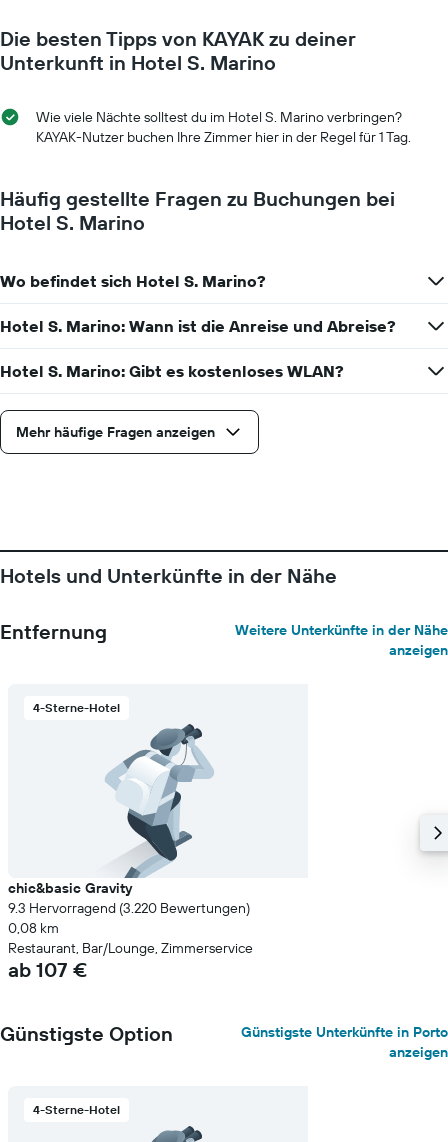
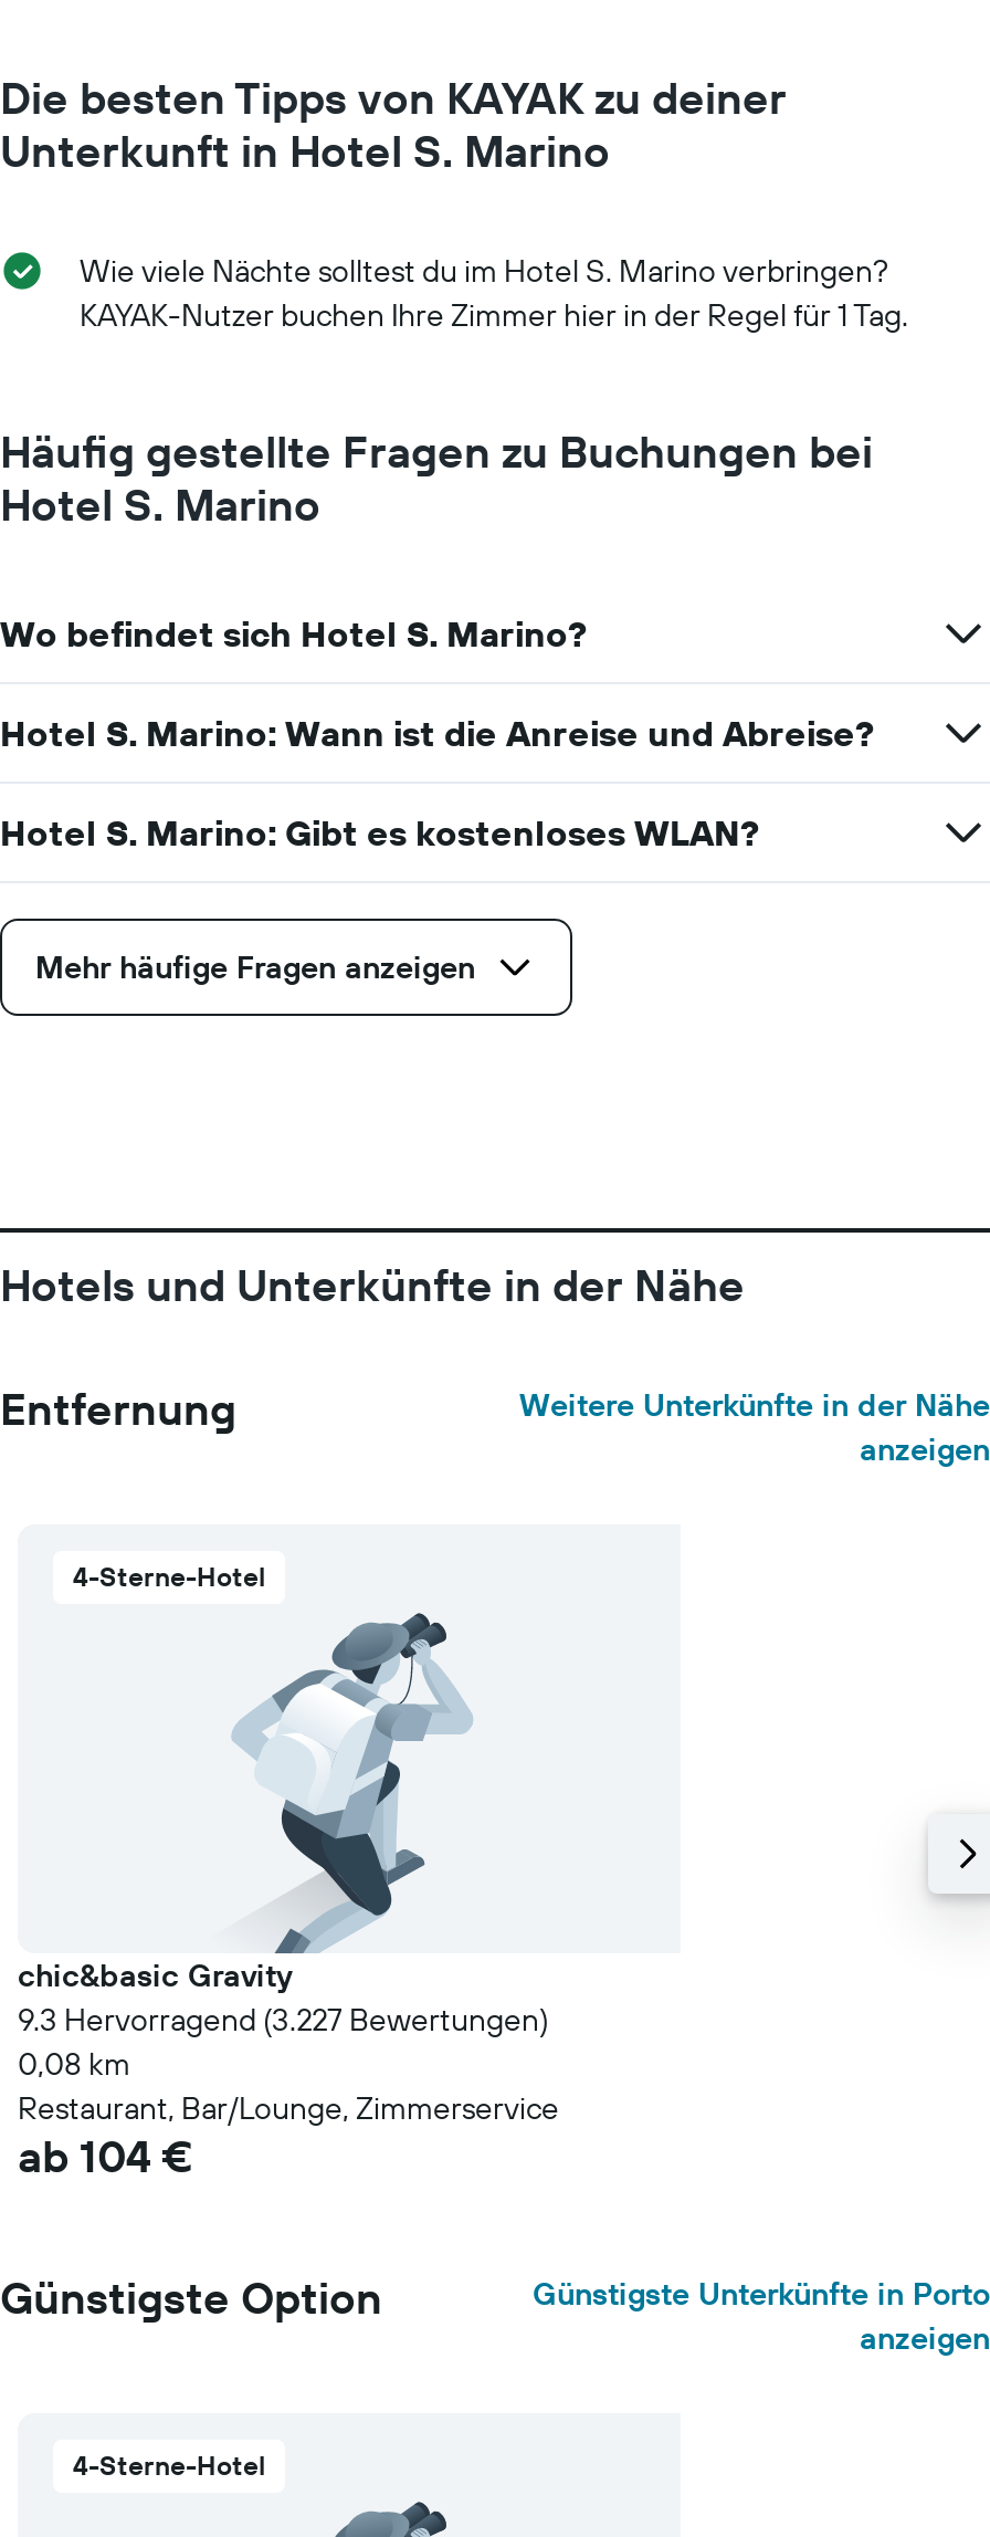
- 9.3 Hervorragend (3.220 Bewertungen)
+ 9.3 Hervorragend (3.227 Bewertungen)

- ab 107 €
+ ab 104 €
